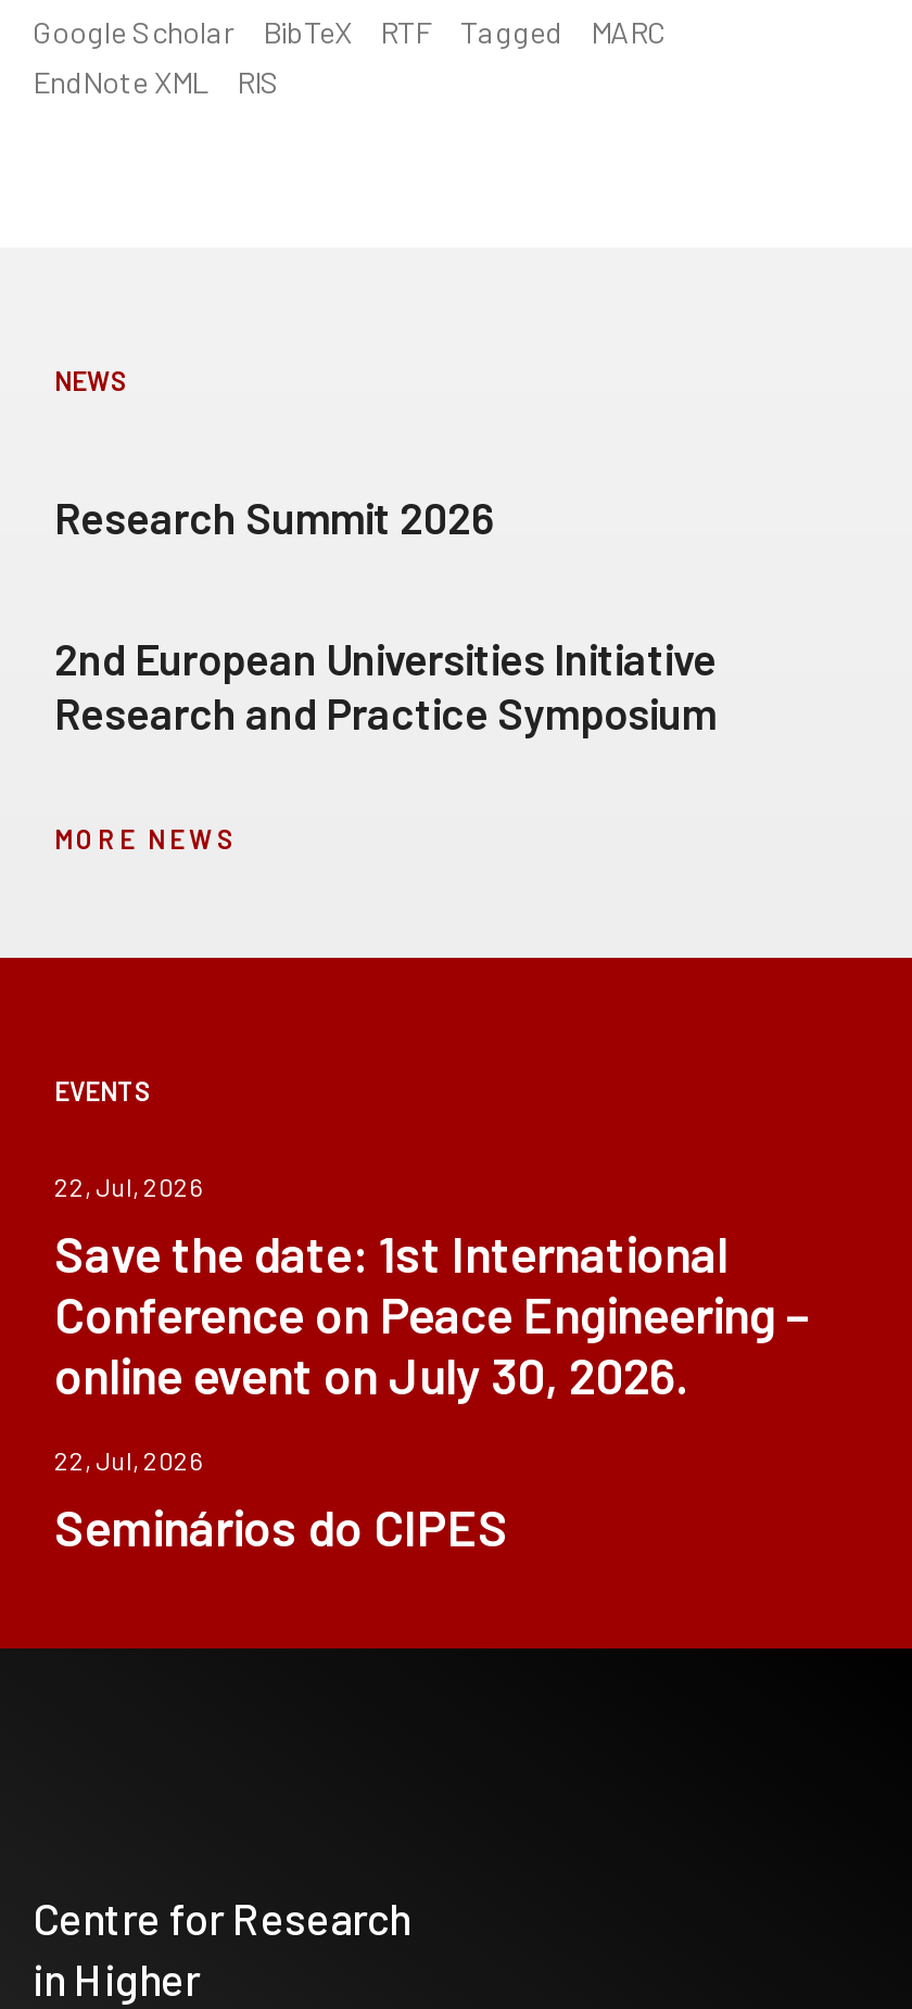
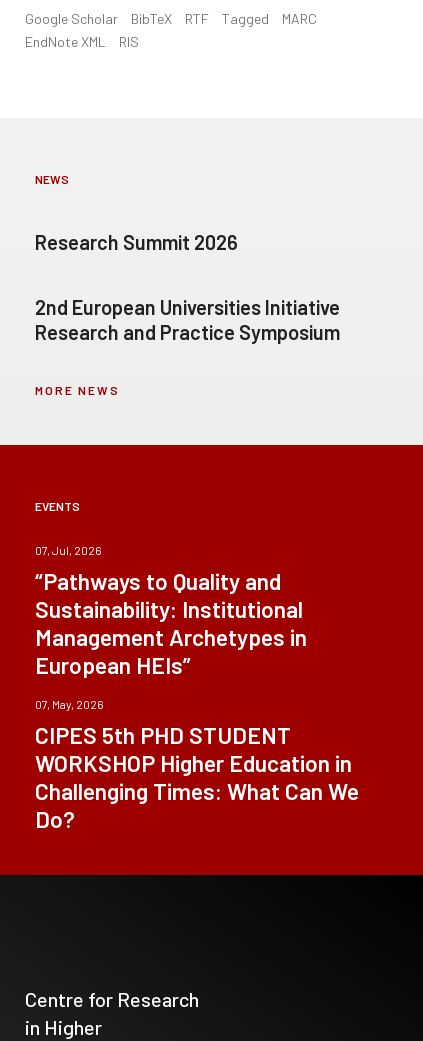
- 22, Jul, 2026
- Save the date: 1st International
- Conference on Peace Engineering –
- online event on July 30, 2026.
+ 07, Jul, 2026
+ “Pathways to Quality and
+ Sustainability: Institutional
+ Management Archetypes in
+ European HEIs”

- 22, Jul, 2026
- Seminários do CIPES
+ 07, May, 2026
+ CIPES 5th PHD STUDENT
+ WORKSHOP Higher Education in
+ Challenging Times: What Can We
+ Do?
